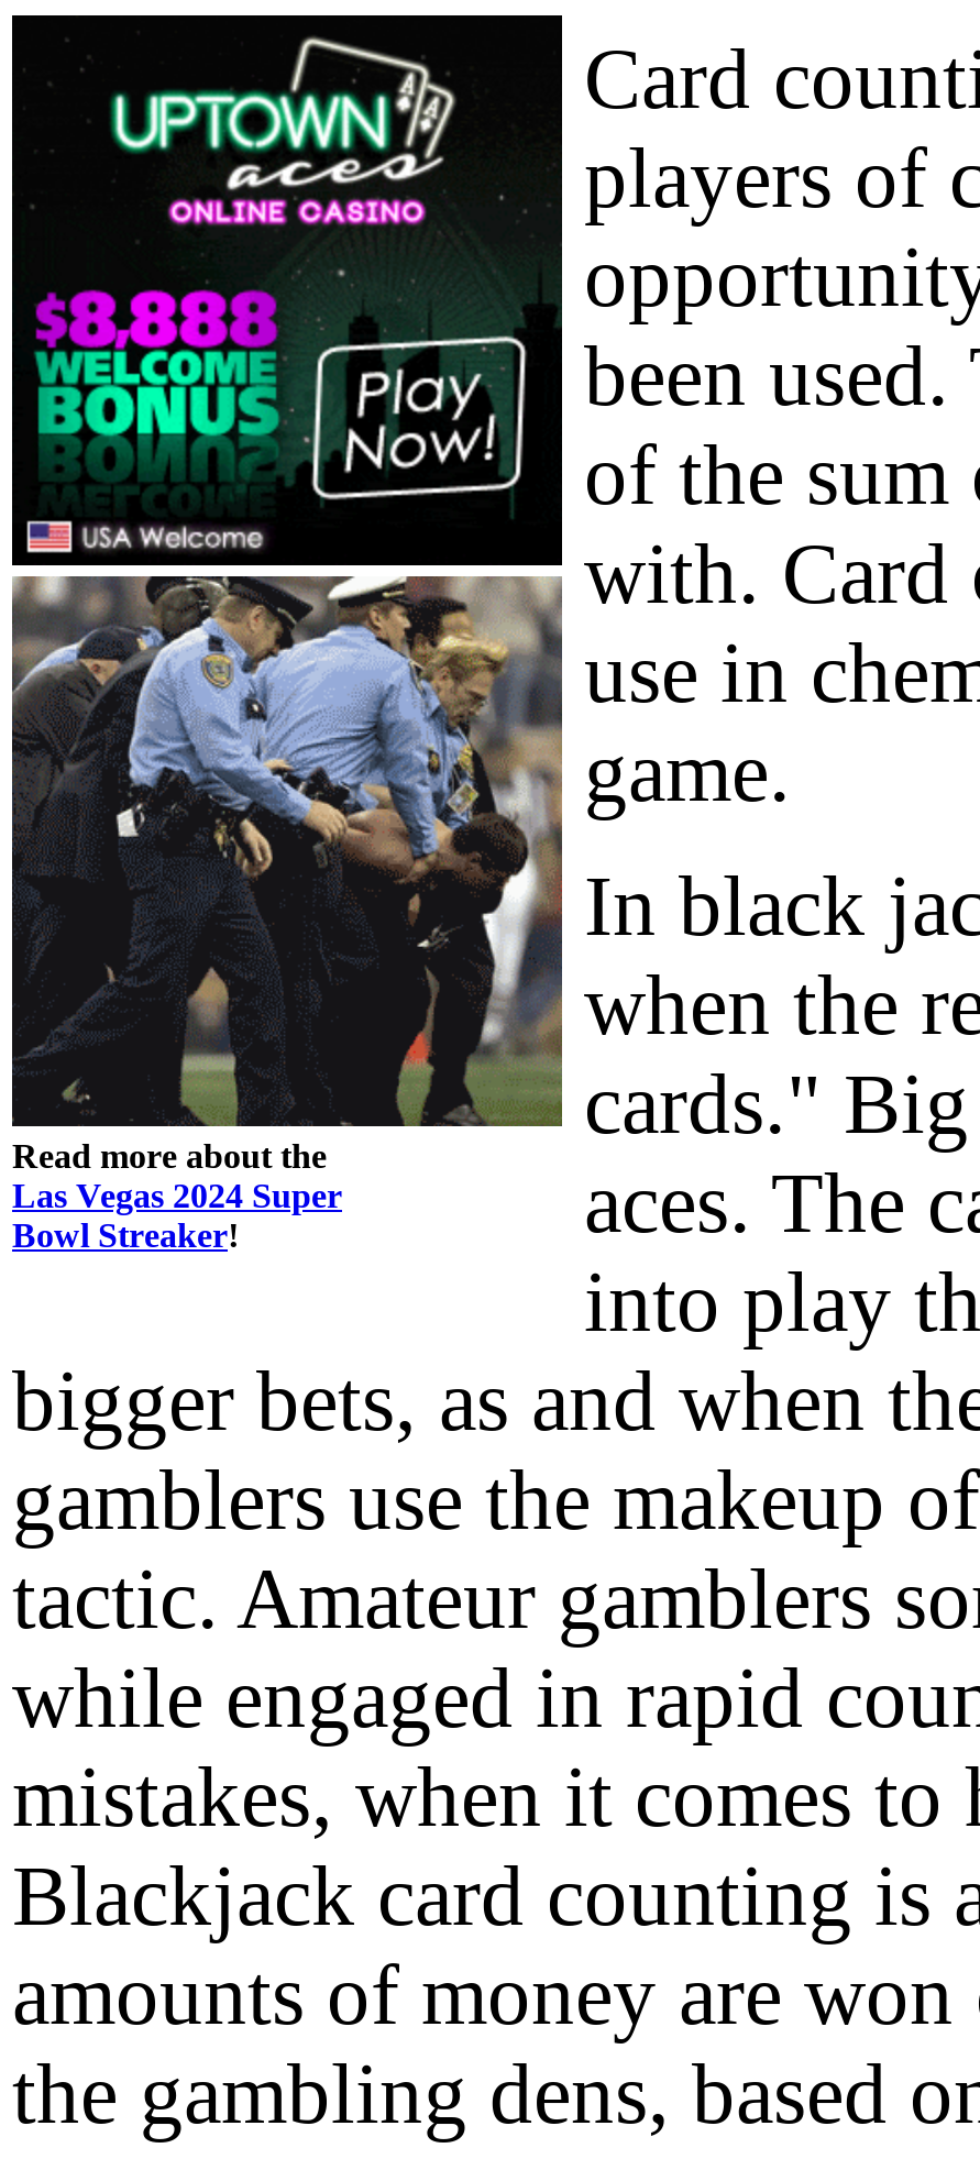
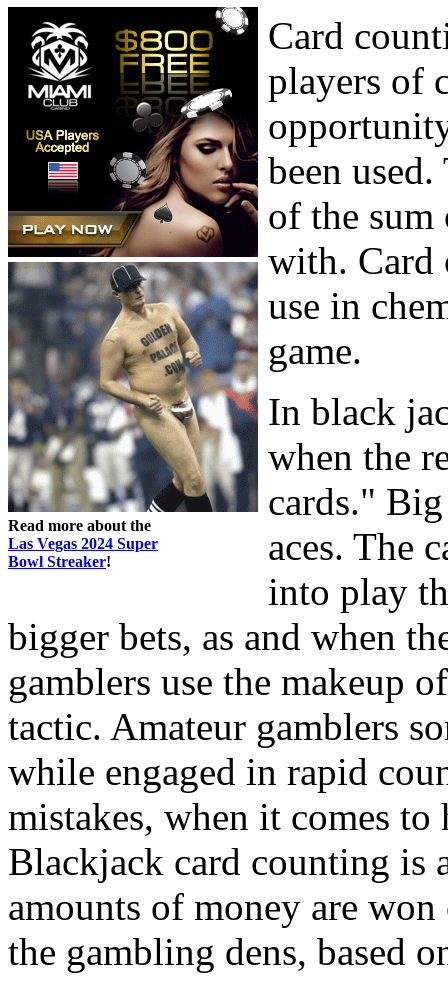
- [image]
+ [image]
